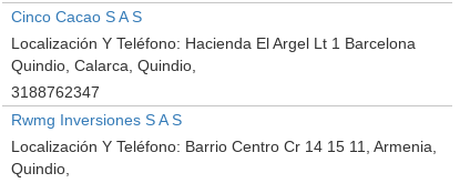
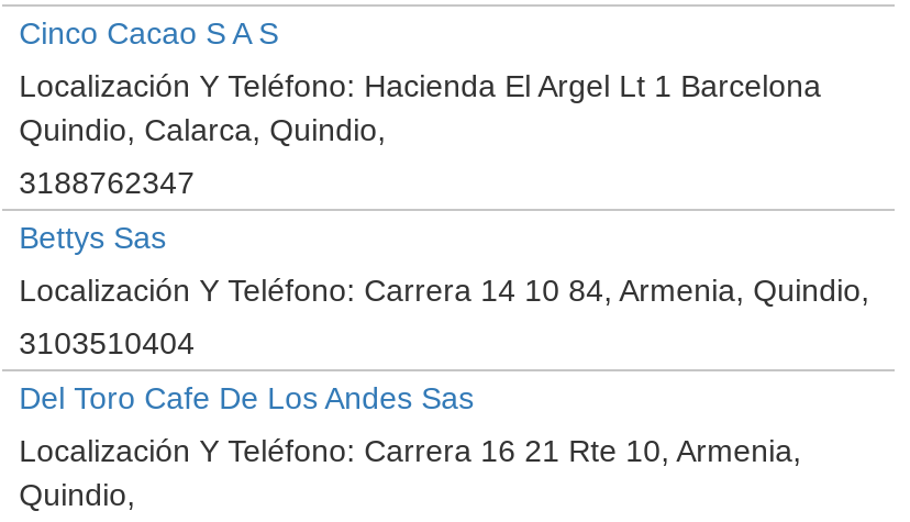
- Rwmg Inversiones S A S
- Localización Y Teléfono: Barrio Centro Cr 14 15 11, Armenia,
+ Bettys Sas
+ Localización Y Teléfono: Carrera 14 10 84, Armenia, Quindio
+ 3103510404
+ Del Toro Cafe De Los Andes Sas
+ Localización Y Teléfono: Carrera 16 21 Rte 10, Armenia,
